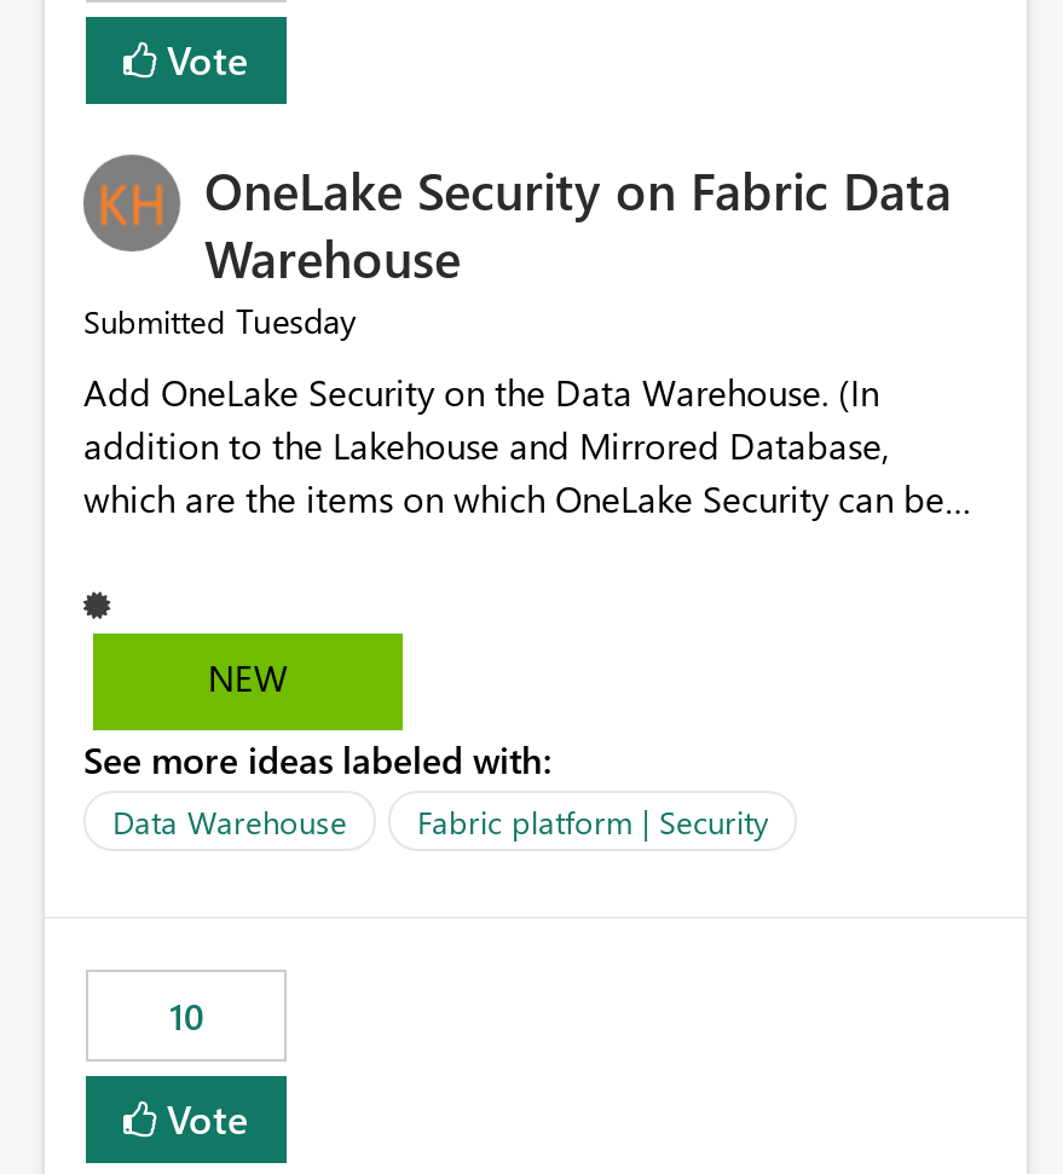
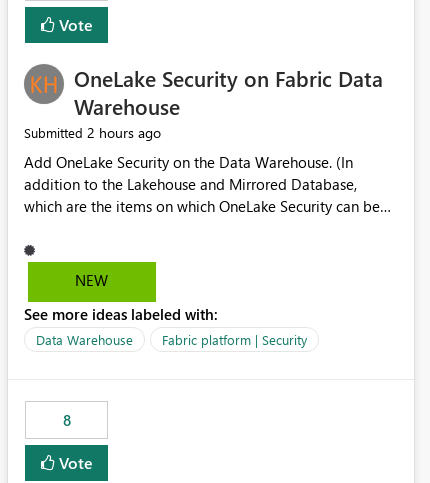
- Submitted Tuesday
+ Submitted 2 hours ago

- 10
+ 8
